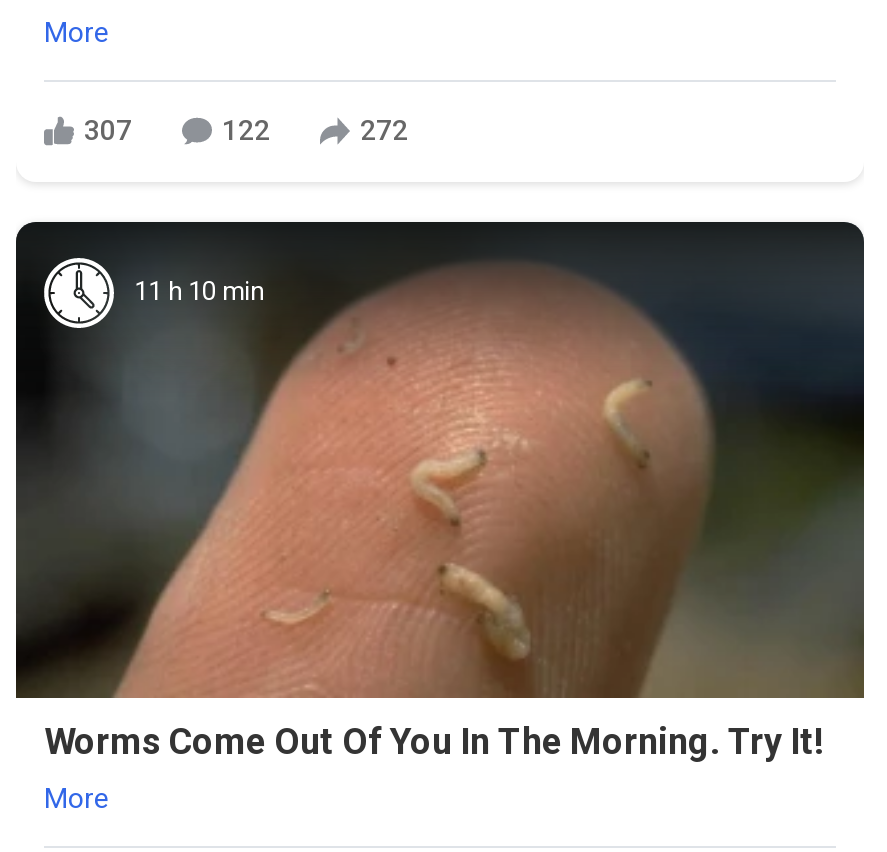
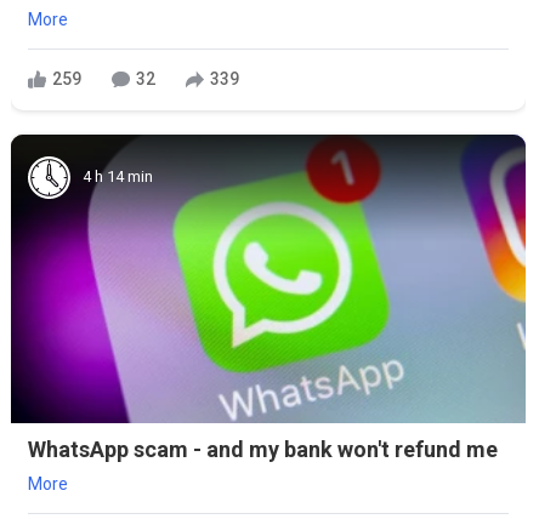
- 307
- 122
- 272
+ 259
+ 32
+ 339

- [image]
- 11 h 10 min
+ [image]
+ 4 h 14 min

- Worms Come Out Of You In The Morning. Try It!
+ WhatsApp scam - and my bank won't refund me
